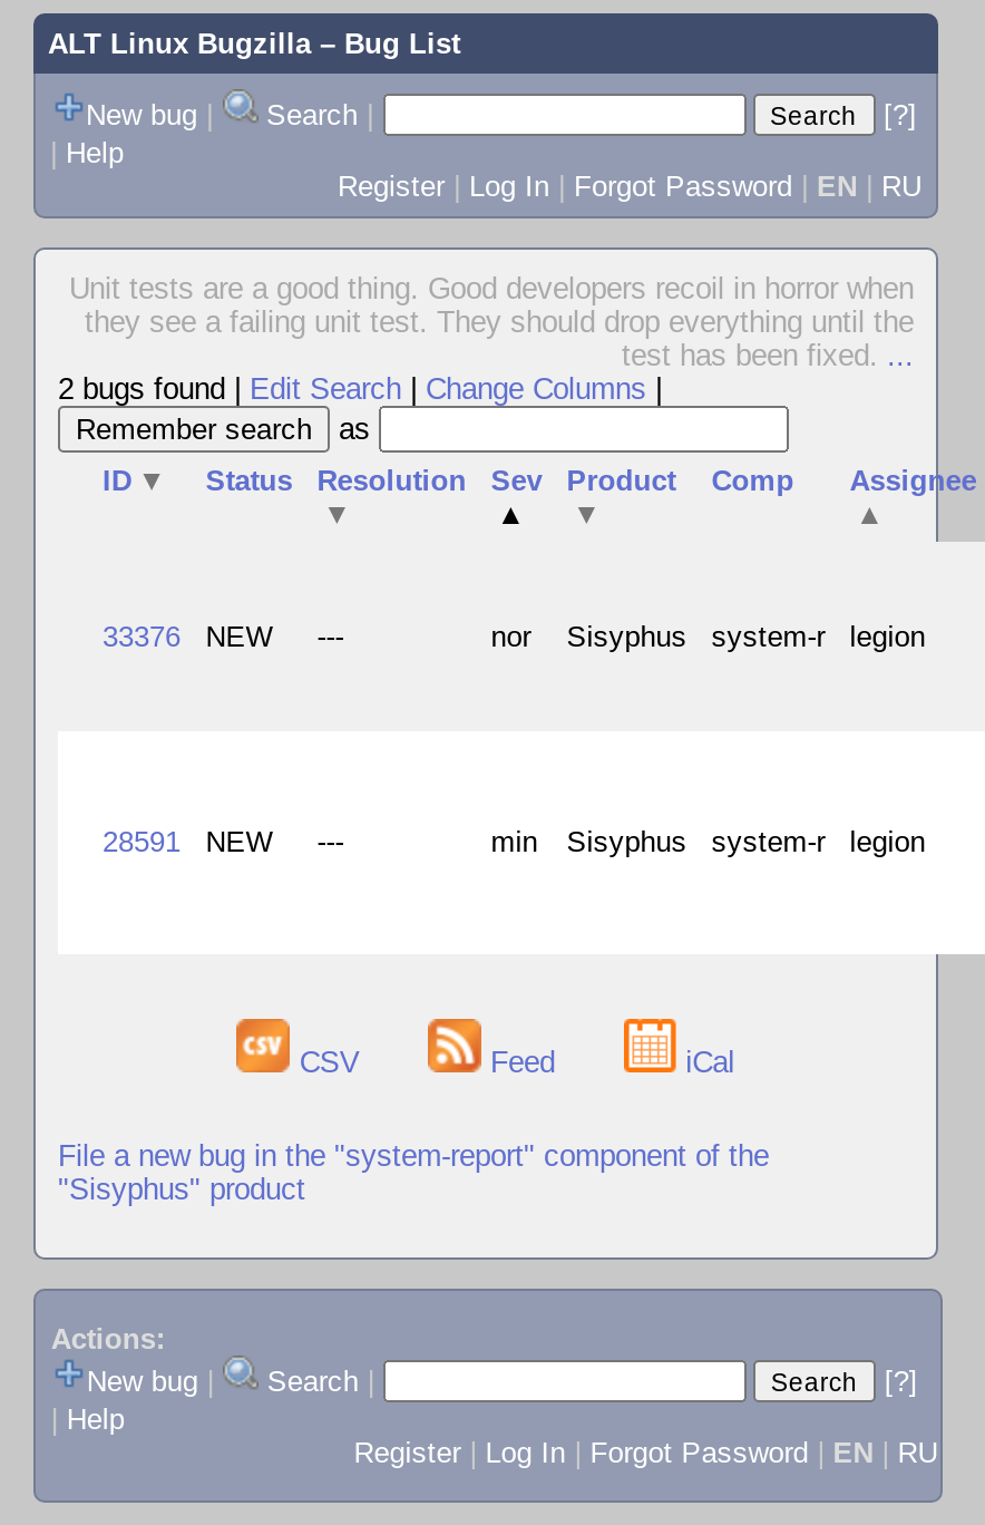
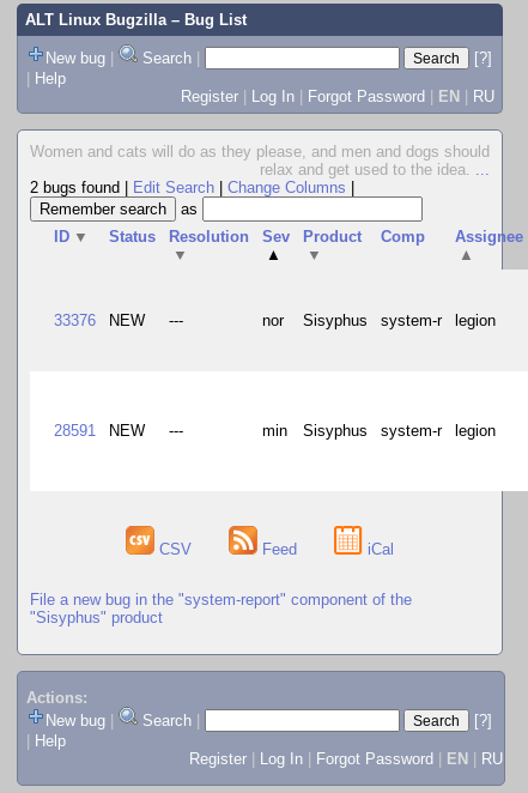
- Unit tests are a good thing. Good developers recoil in horror when
- they see a failing unit test. They should drop everything until the
- test has been fixed....
+ Women and cats will do as they please, and men and dogs should
+ relax and get used to the idea....
